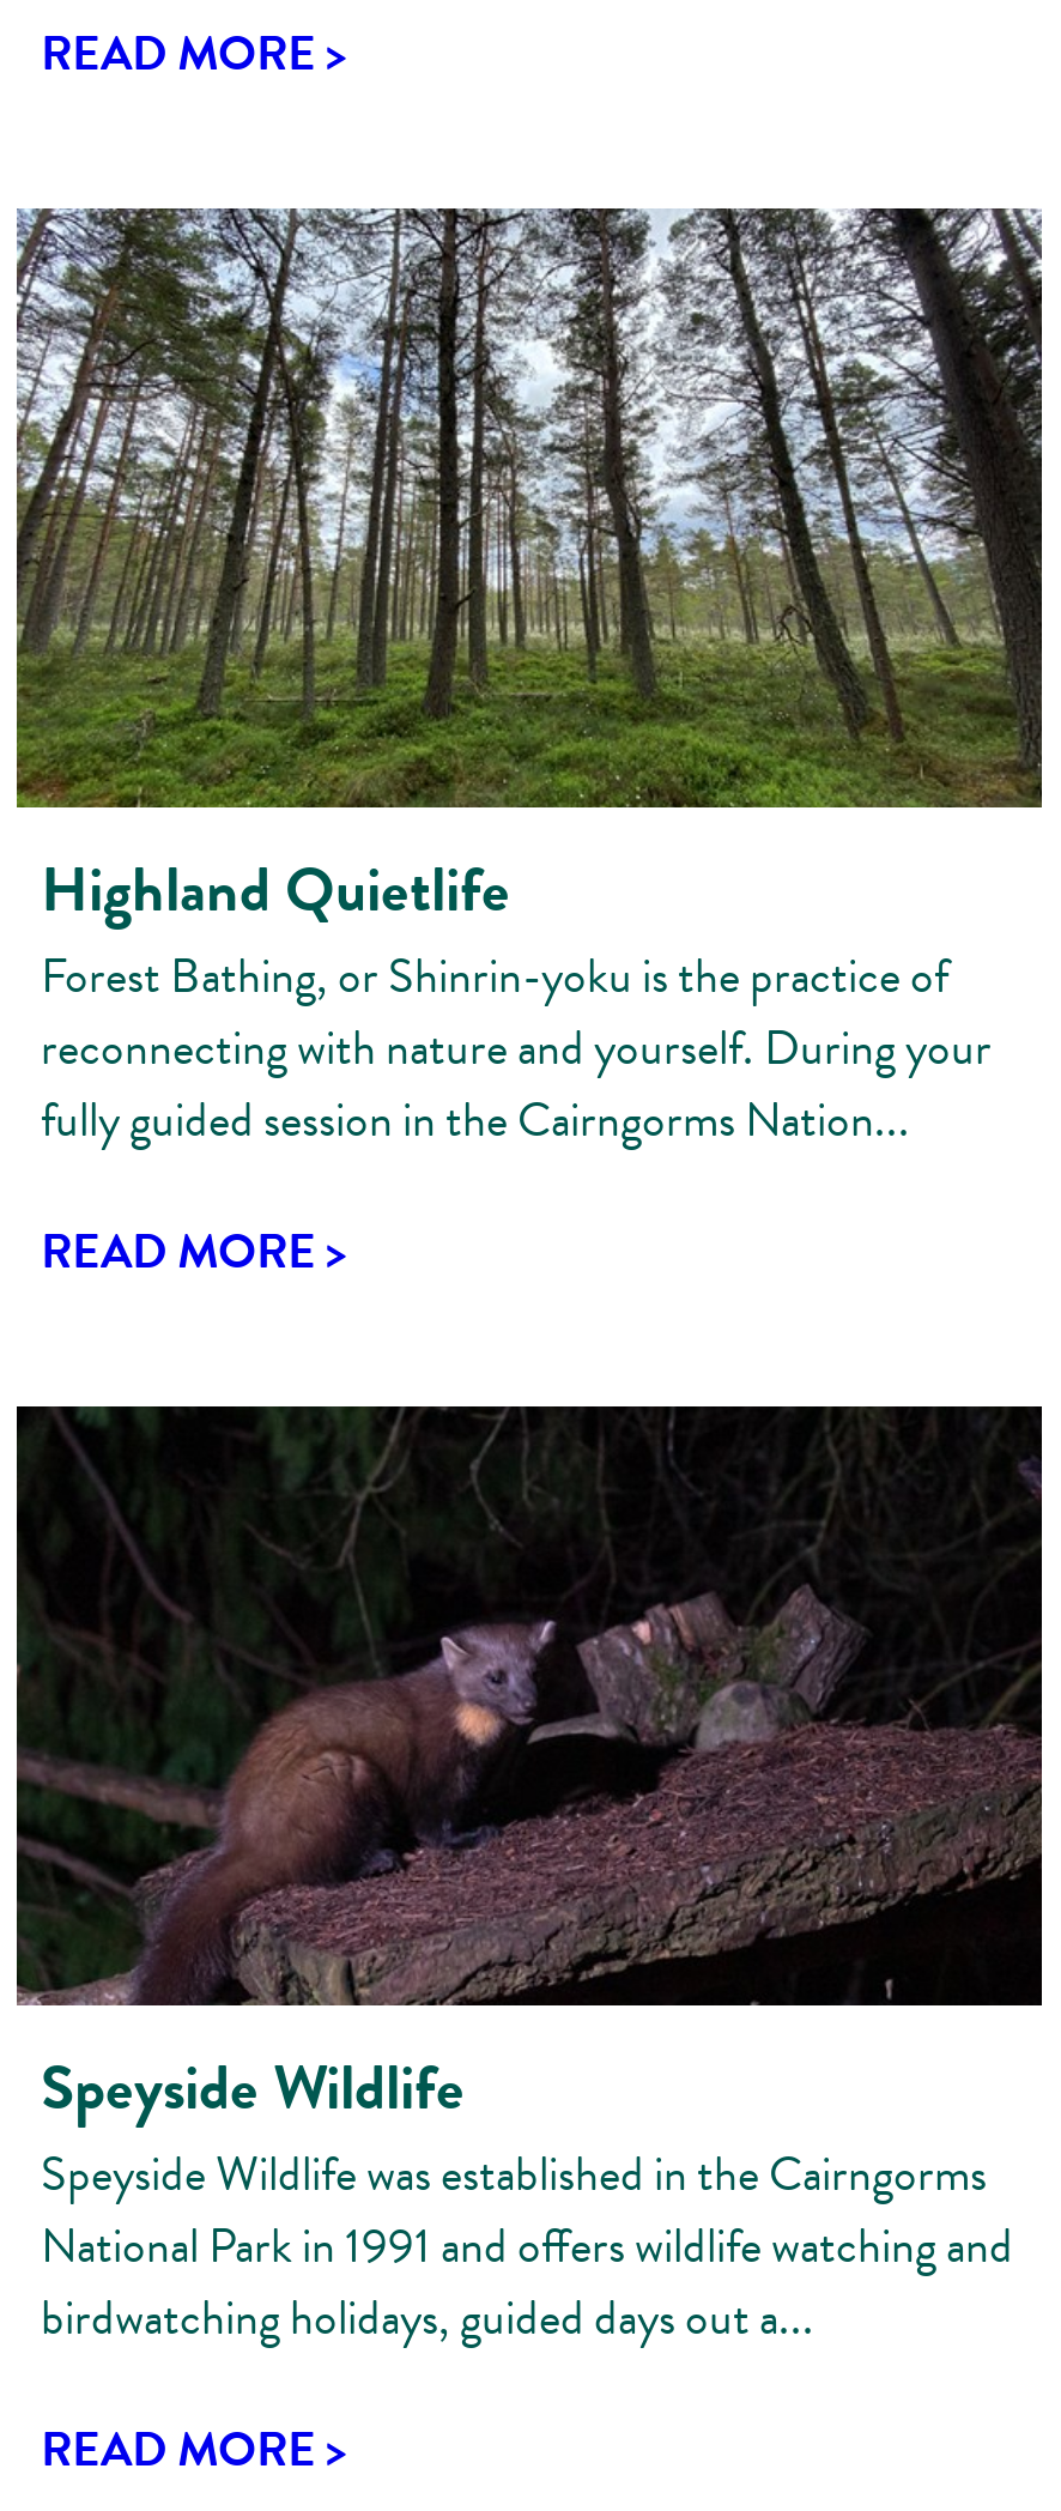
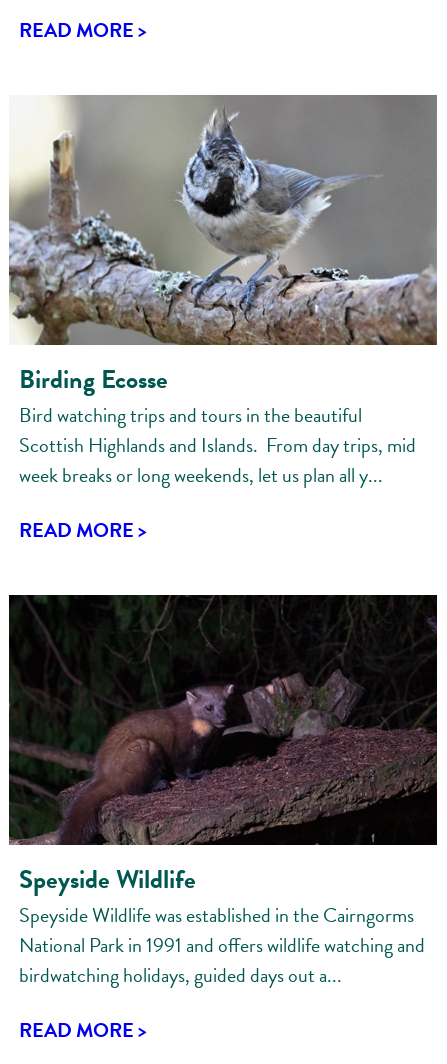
- [image]
- Highland Quietlife
- Forest Bathing, or Shinrin-yoku is the practice of
- reconnecting with nature and yourself. During your
- fully guided session in the Cairngorms Nation...
+ [image]
+ Birding Ecosse
+ Bird watching trips and tours in the beautiful
+ Scottish Highlands and Islands. From day trips, mid
+ week breaks or long weekends, let us plan all y...
